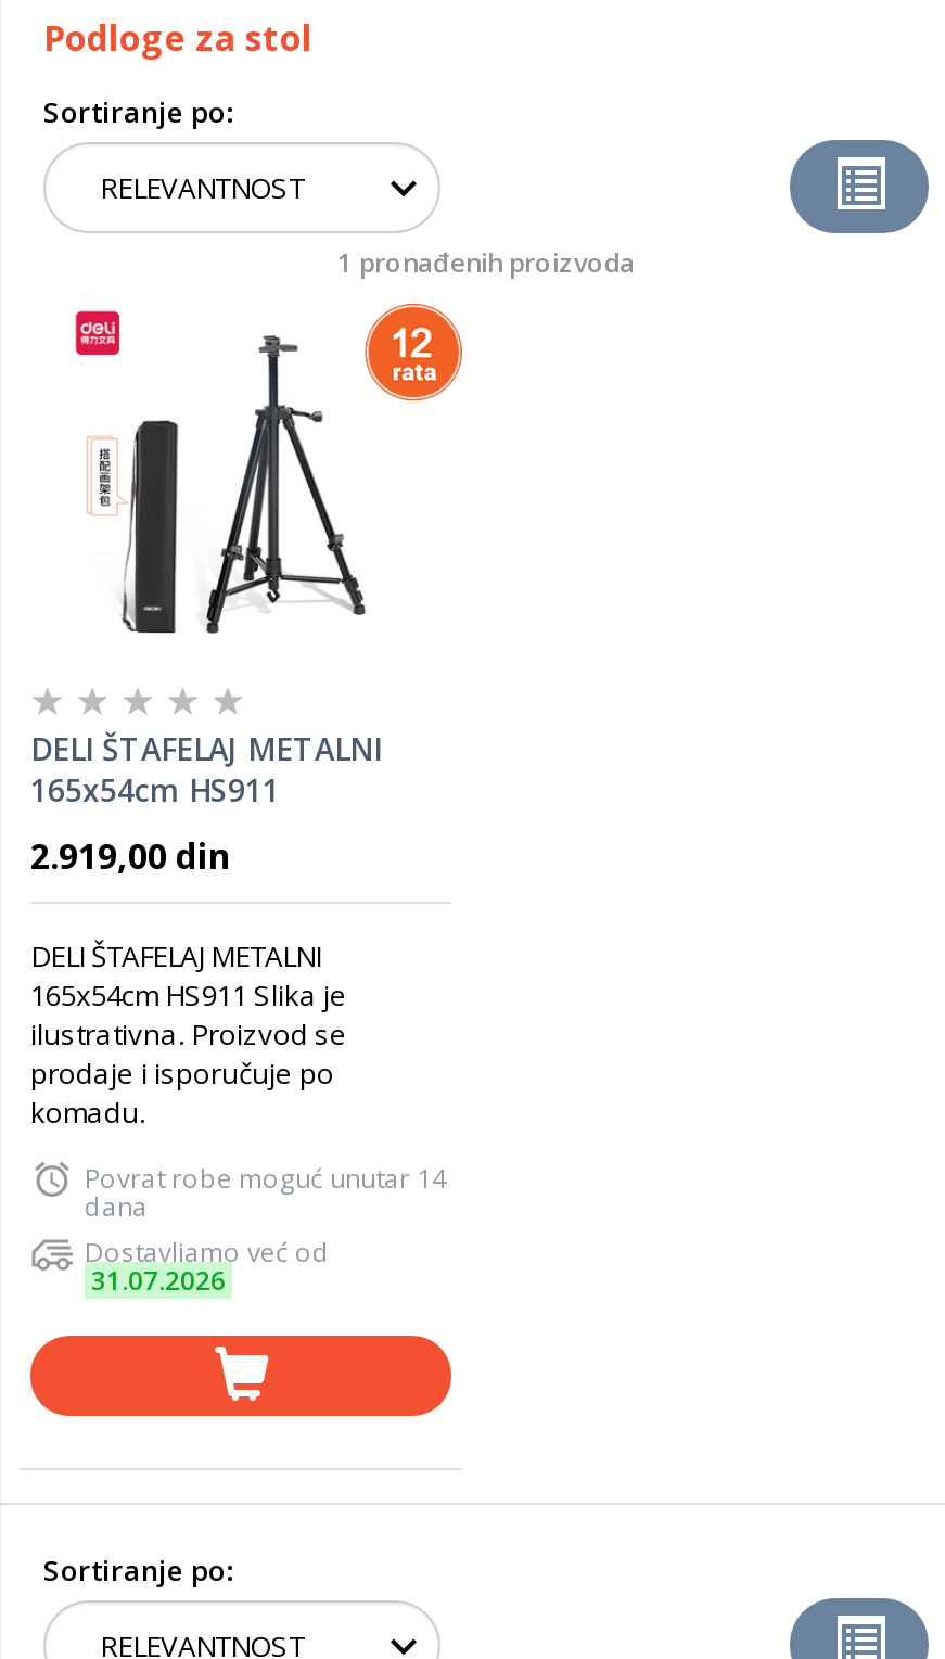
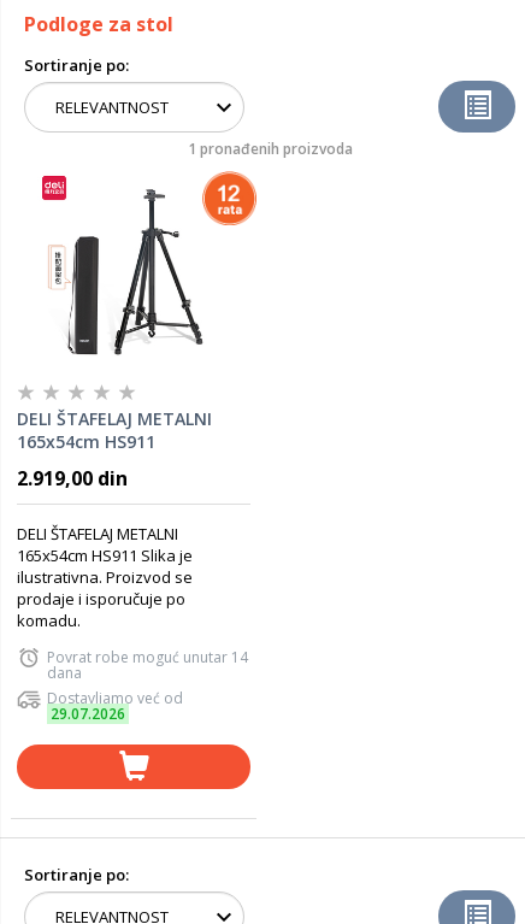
- 31.07.2026
+ 29.07.2026
